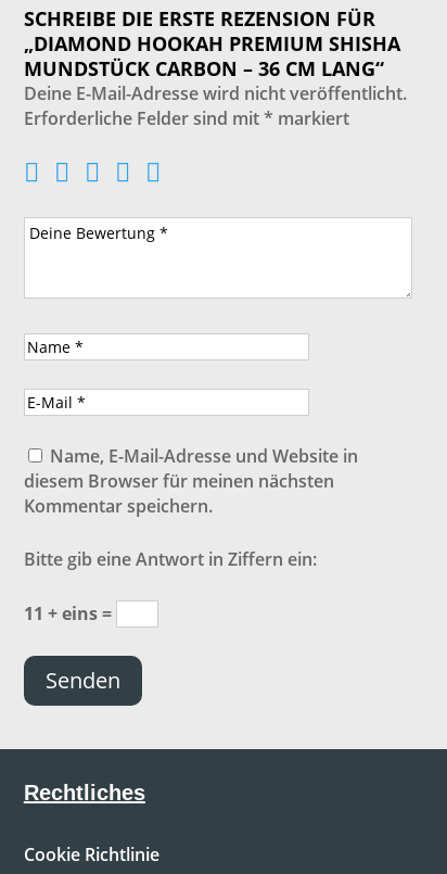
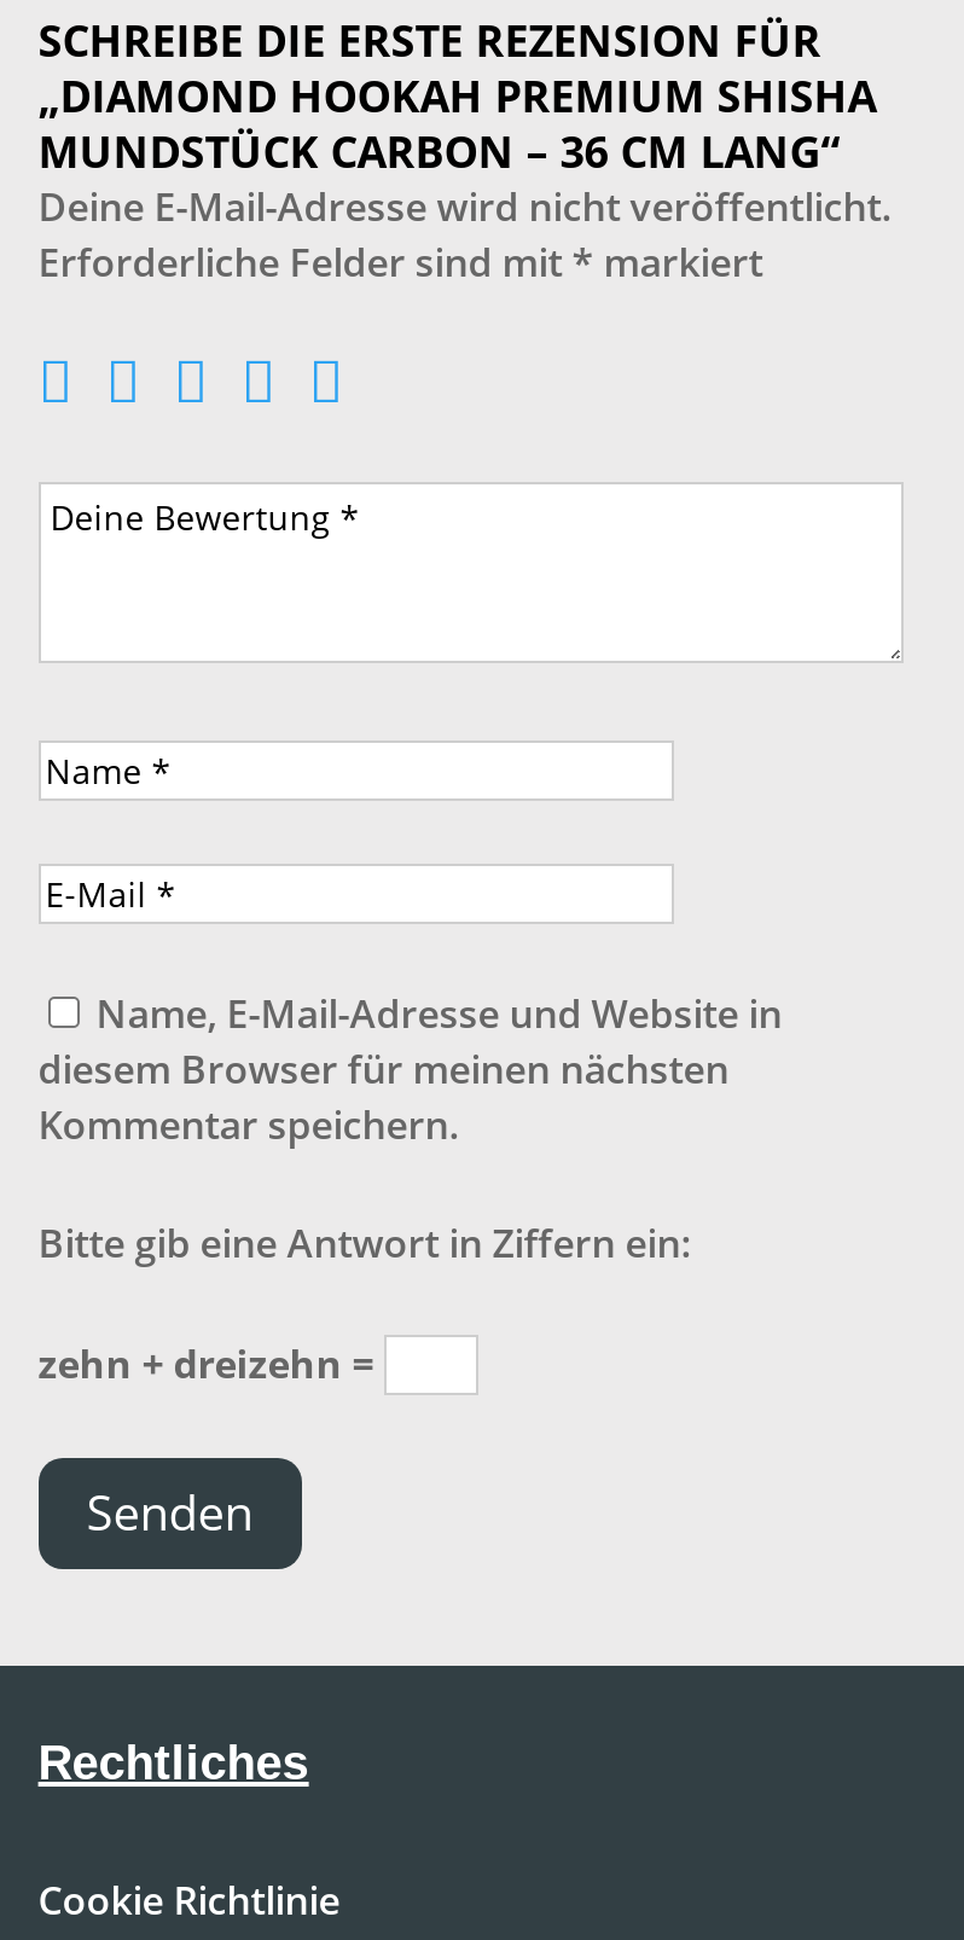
- 11 + eins =
+ zehn + dreizehn =
